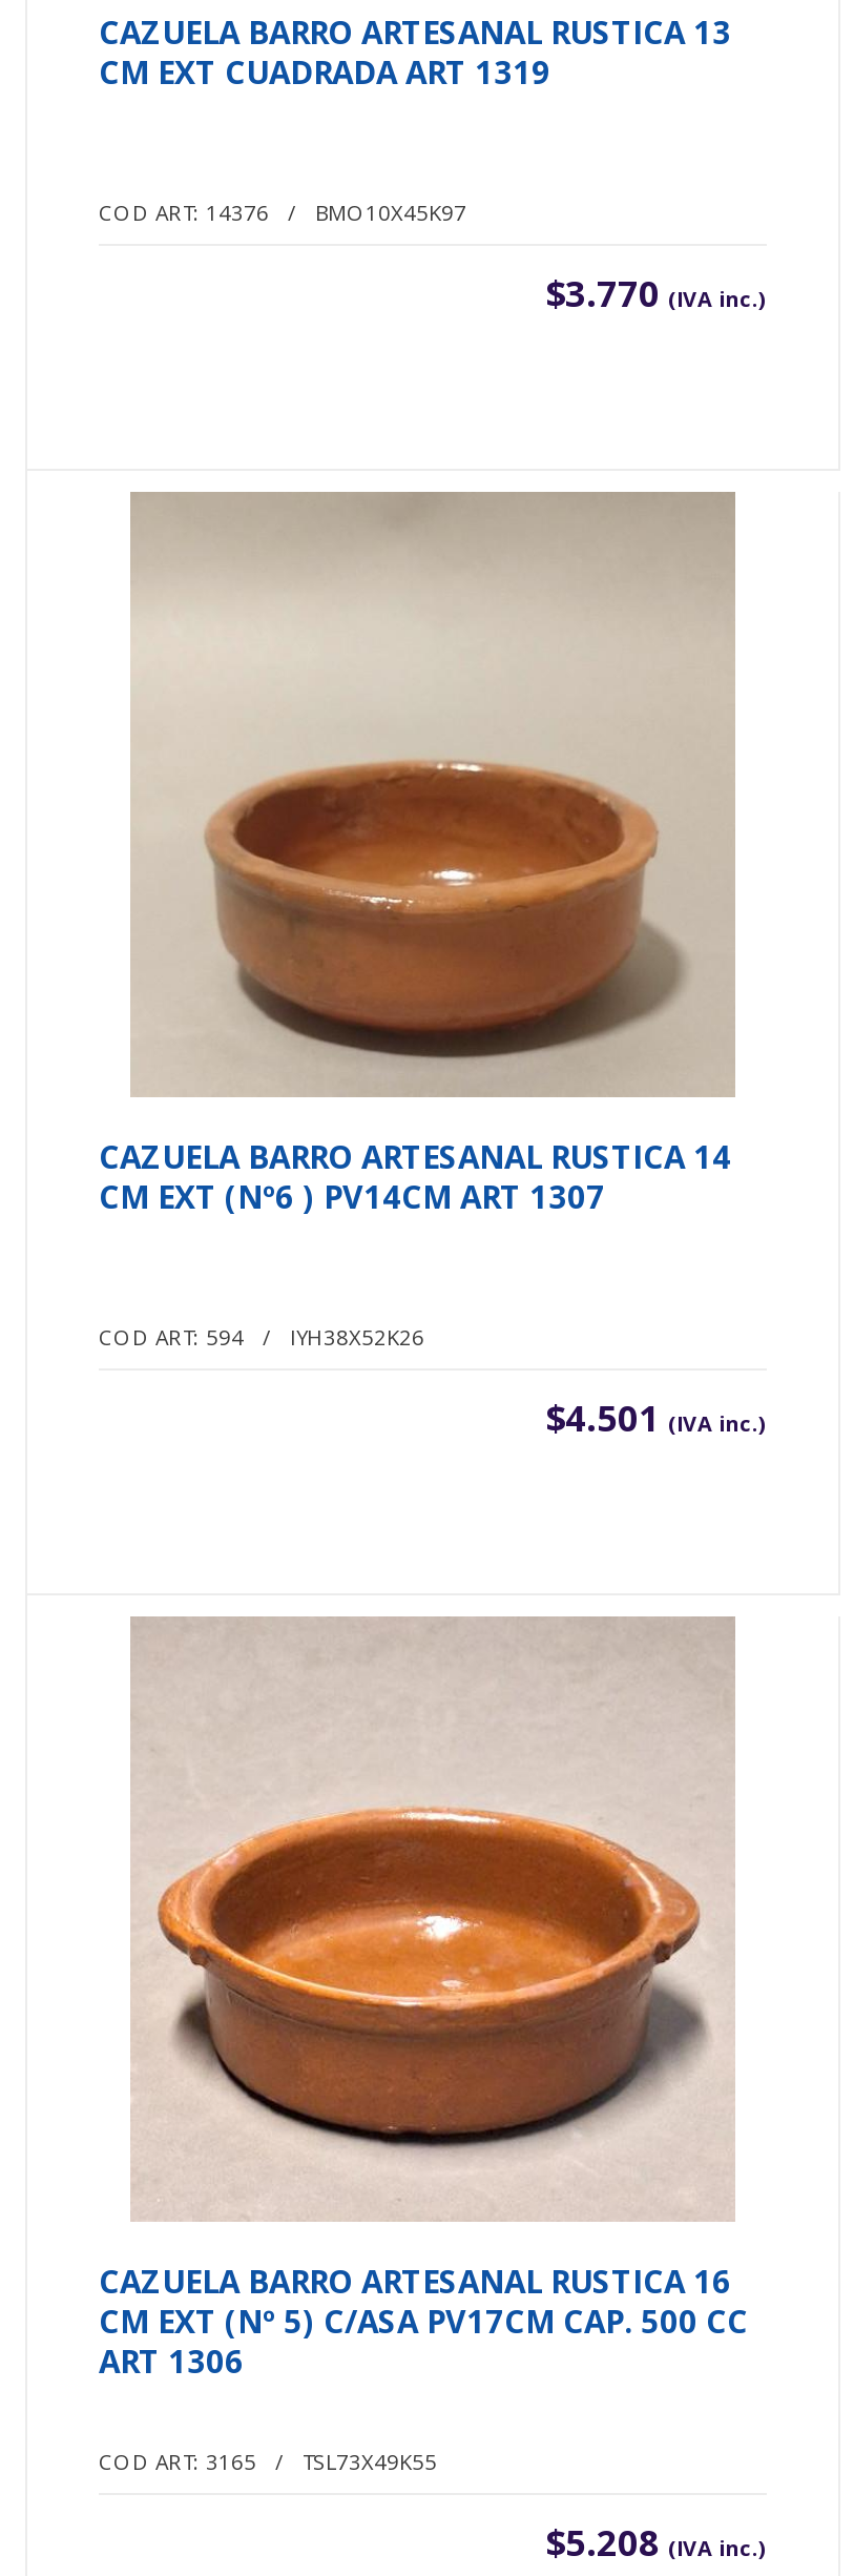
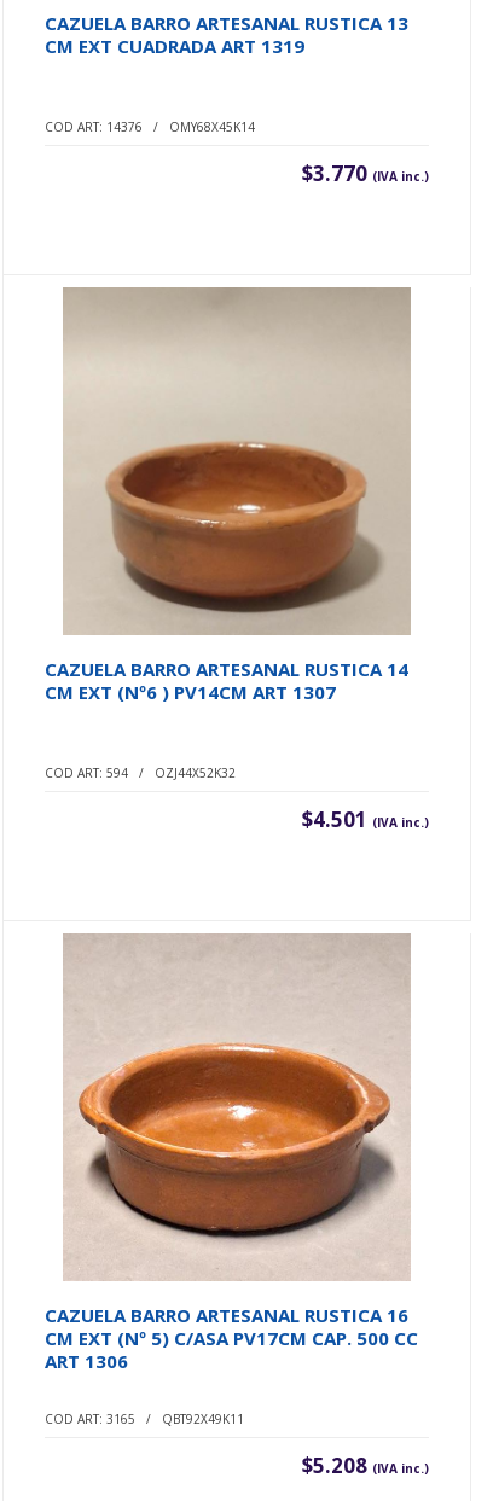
- COD ART: 14376 / BMO10X45K97
+ COD ART: 14376 / OMY68X45K14

- COD ART: 594 / IYH38X52K26
+ COD ART: 594 / OZJ44X52K32

- COD ART: 3165 / TSL73X49K55
+ COD ART: 3165 / QBT92X49K11
